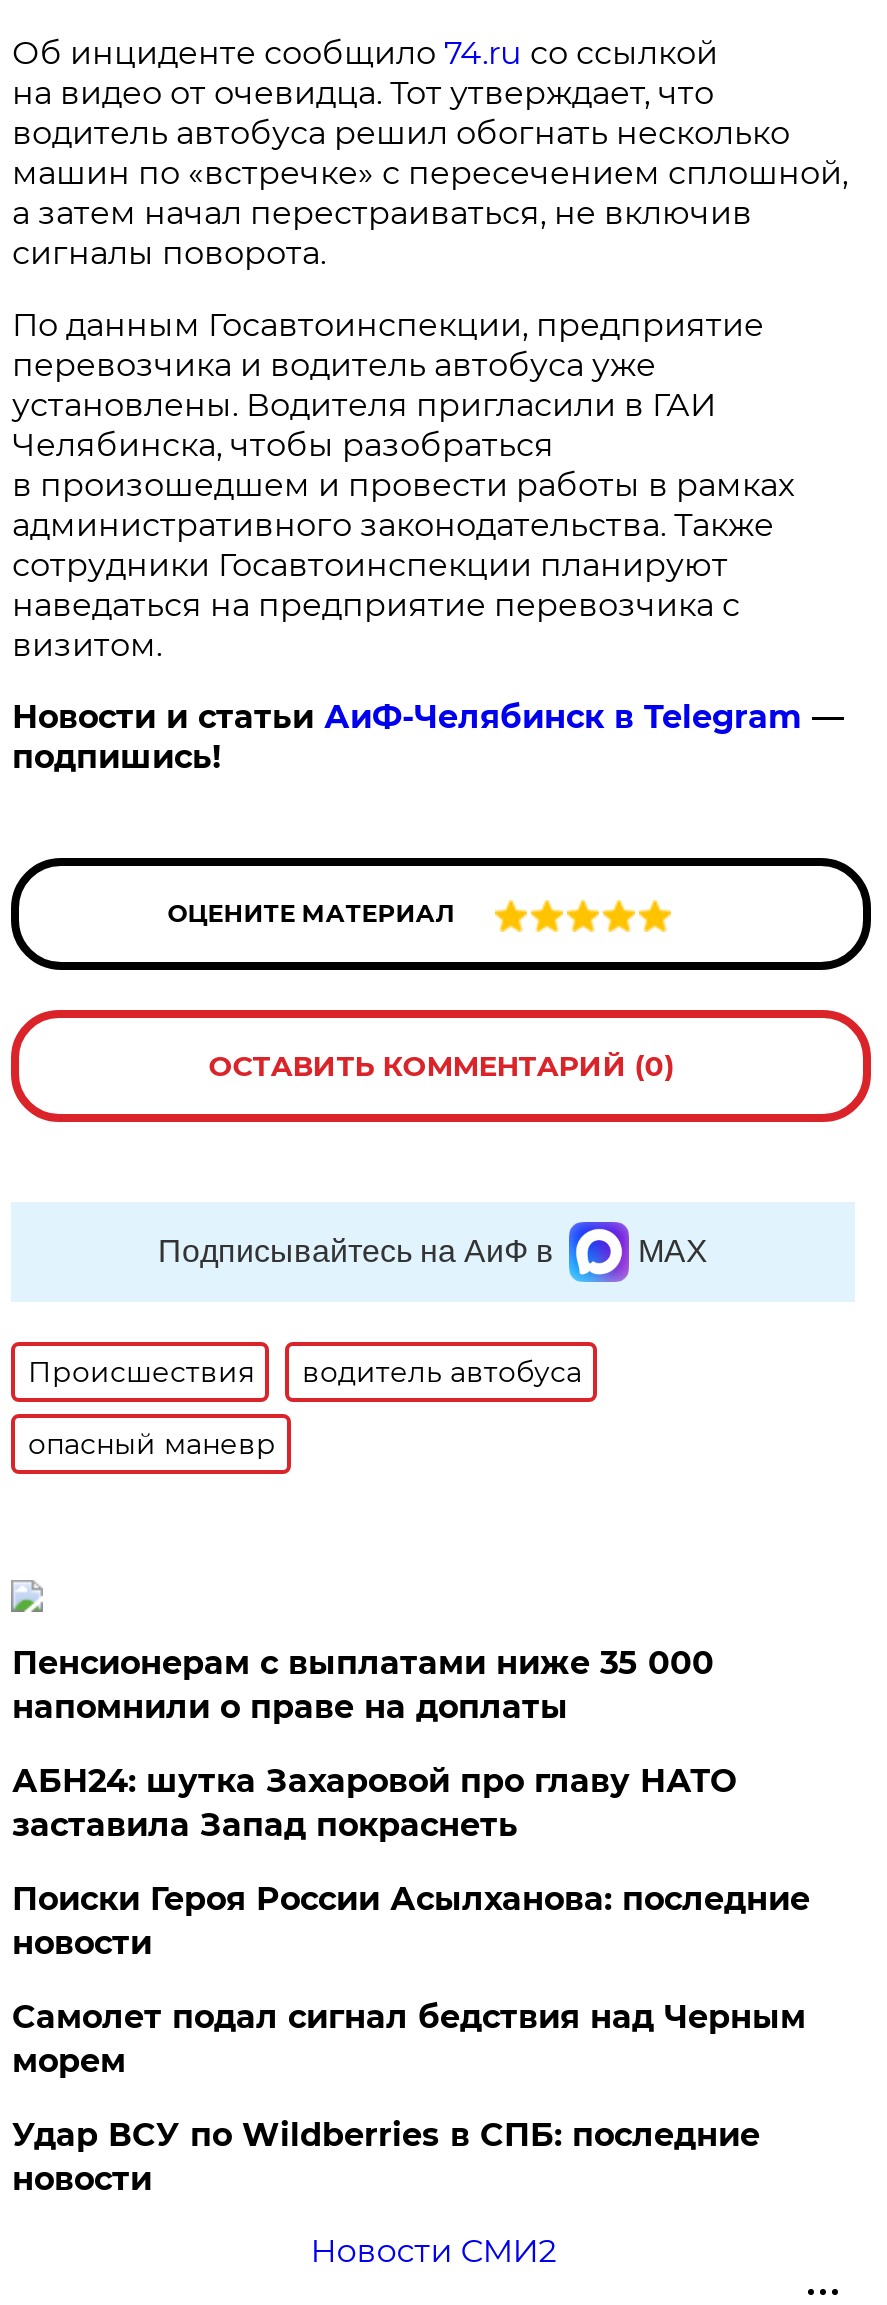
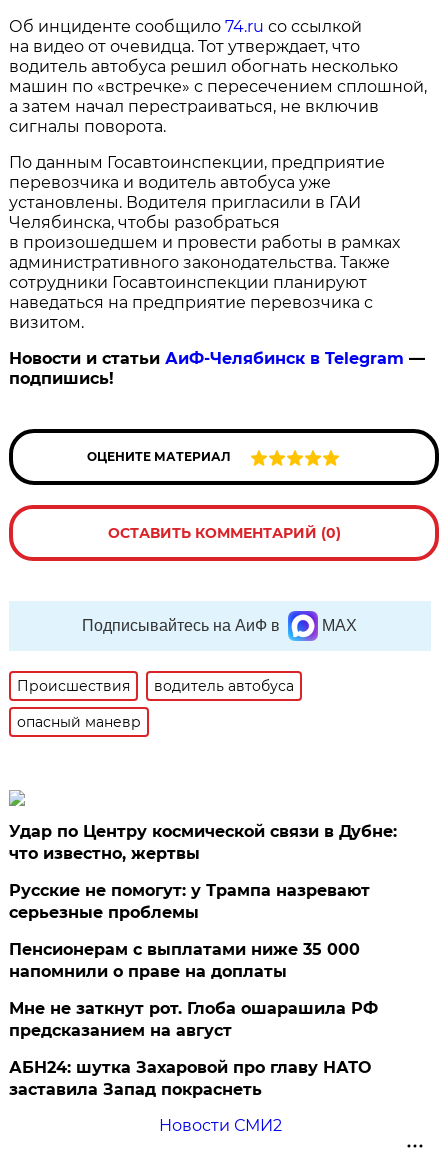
+ Удар по Центру космической связи в Дубне:
+ что известно, жертвы
+ Русские не помогут: у Трампа назревают
+ серьезные проблемы

moved down: Пенсионерам с выплатами ниже 35 000 | напомнили о праве на доплаты

+ Мне не заткнут рот. Глоба ошарашила РФ
+ предсказанием на август

moved down: АБН24: шутка Захаровой про главу НАТО | заставила Запад покраснеть

- Поиски Героя России Асылханова: последние
- новости
- Самолет подал сигнал бедствия над Черным
- морем
- Удар ВСУ по Wildberries в СПБ: последние
- новости
